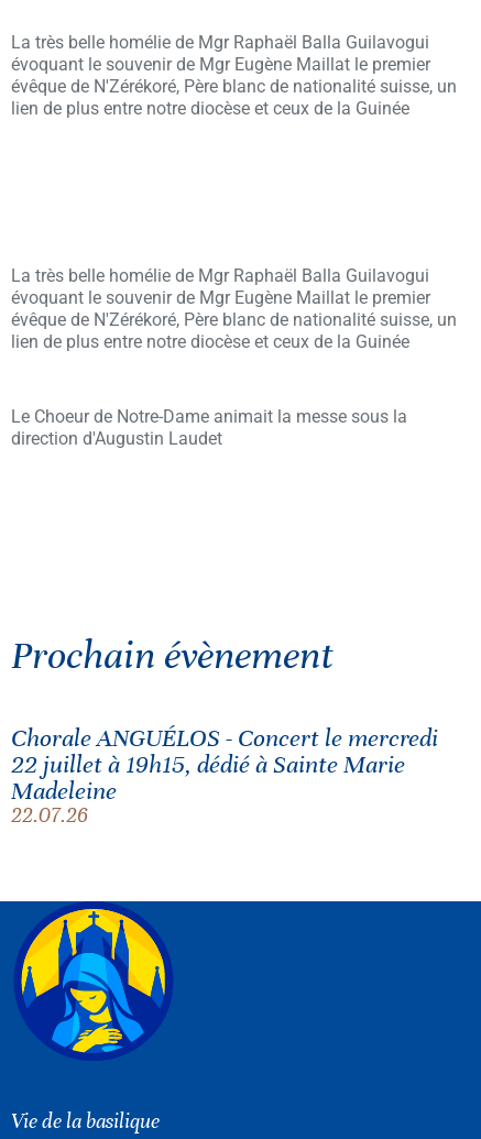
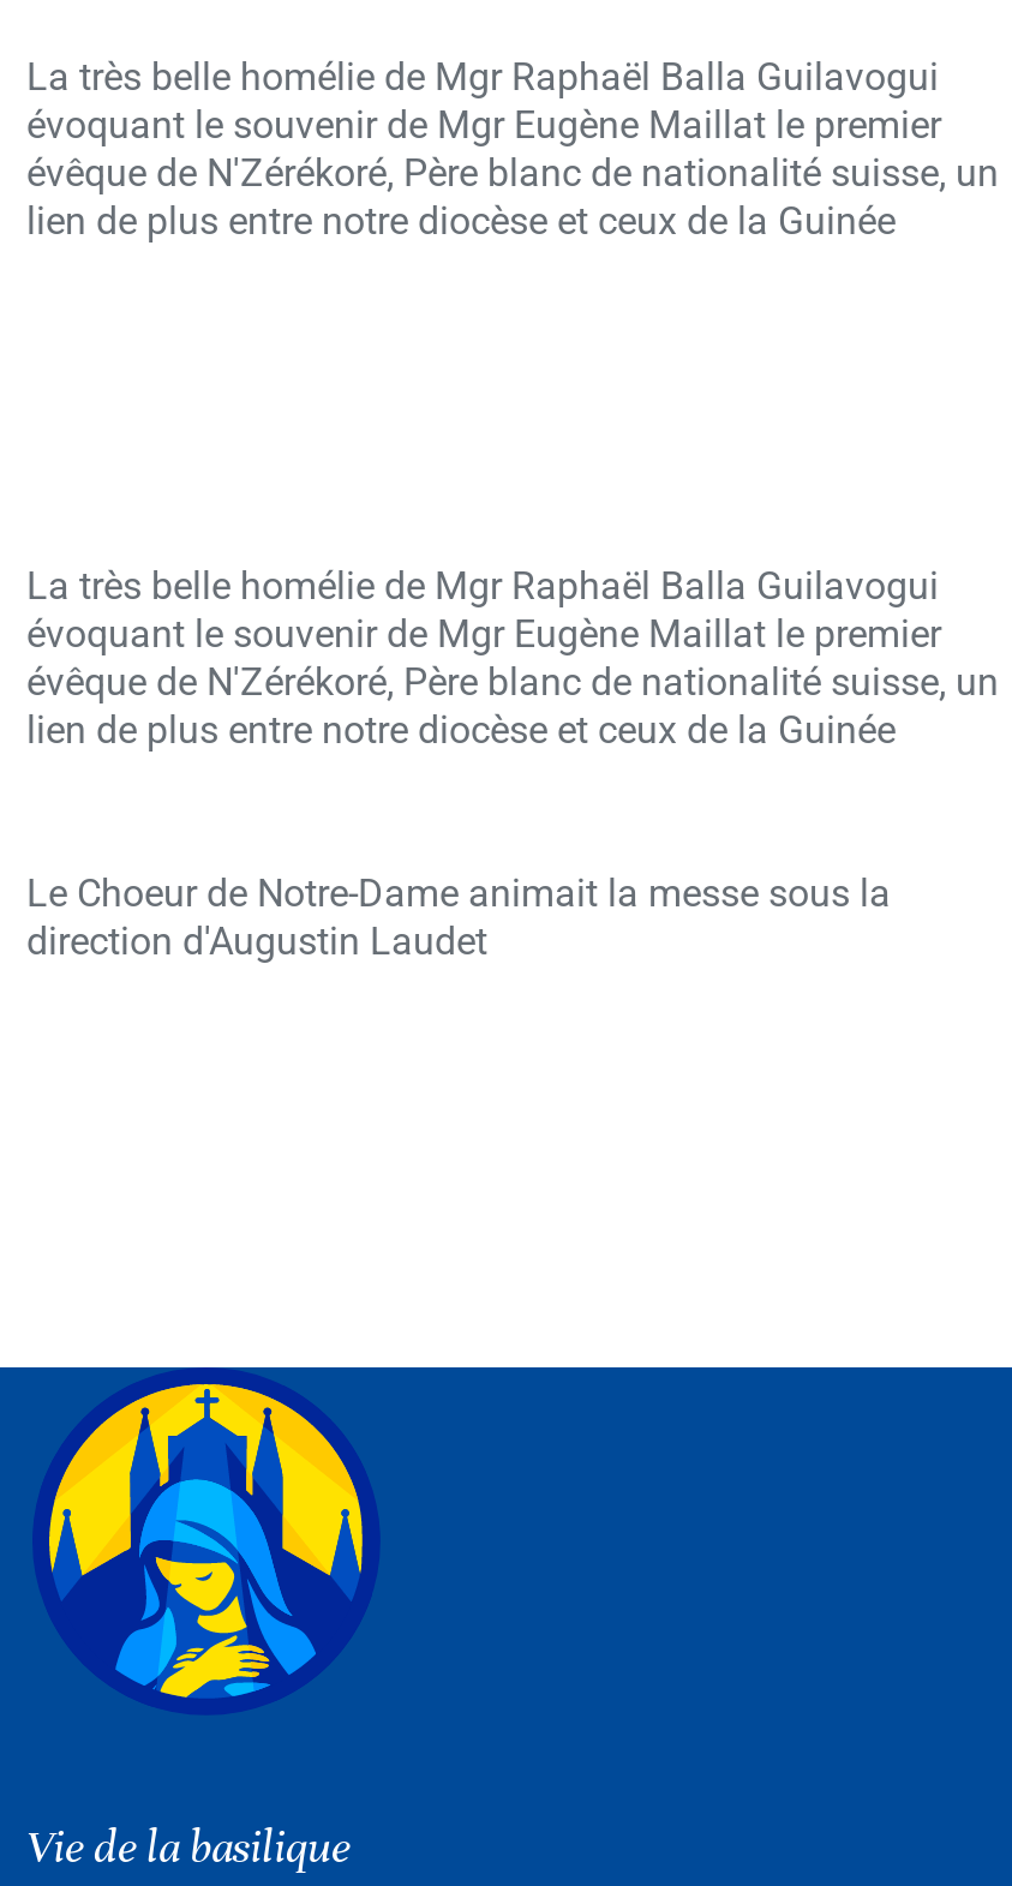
- Prochain évènement
- Chorale ANGUÉLOS - Concert le mercredi
- 22 juillet à 19h15, dédié à Sainte Marie
- Madeleine
- 22.07.26
